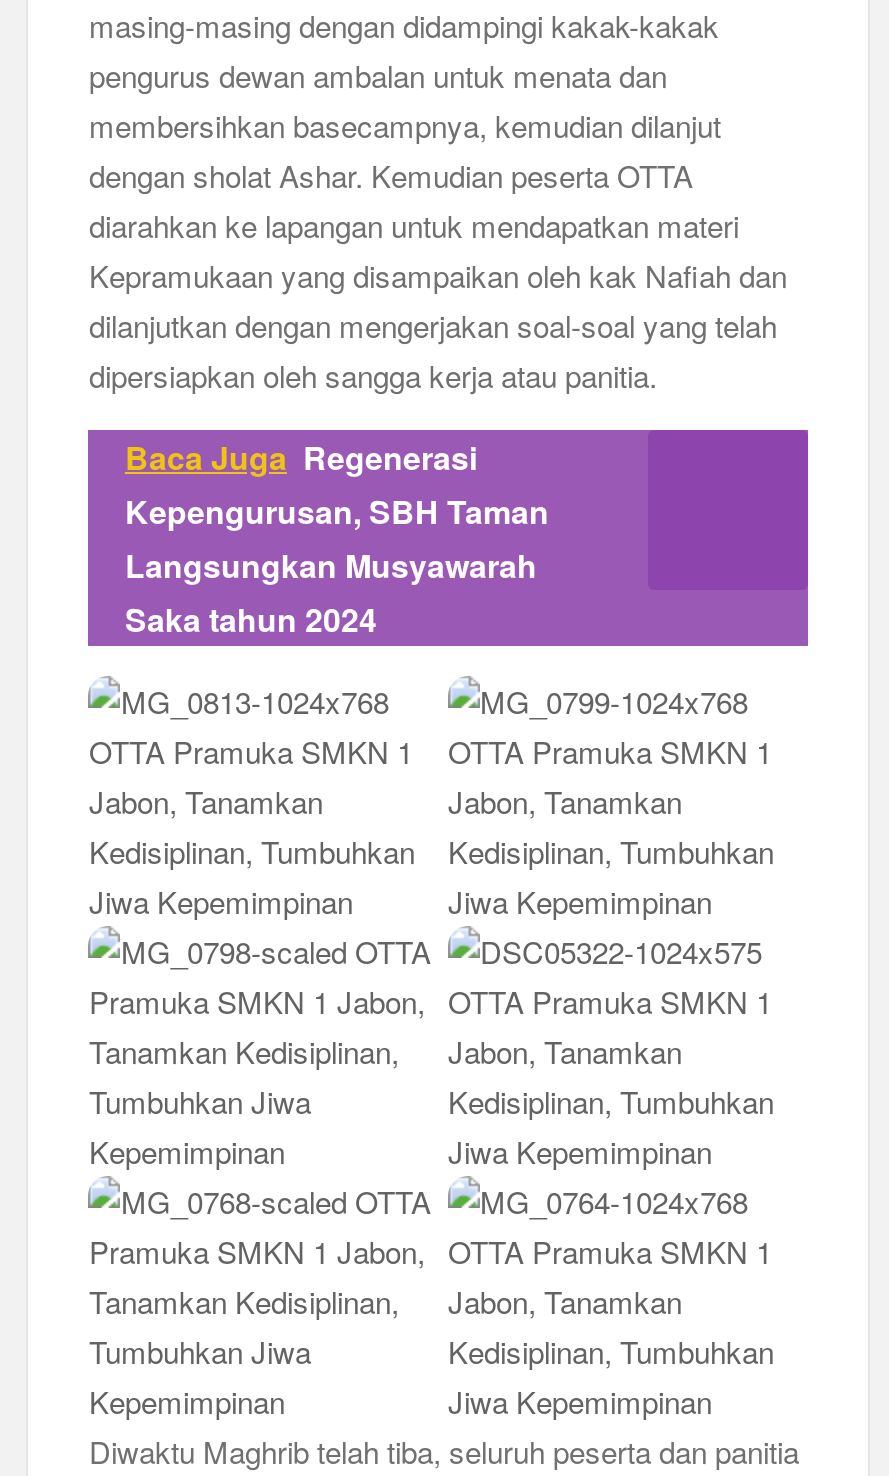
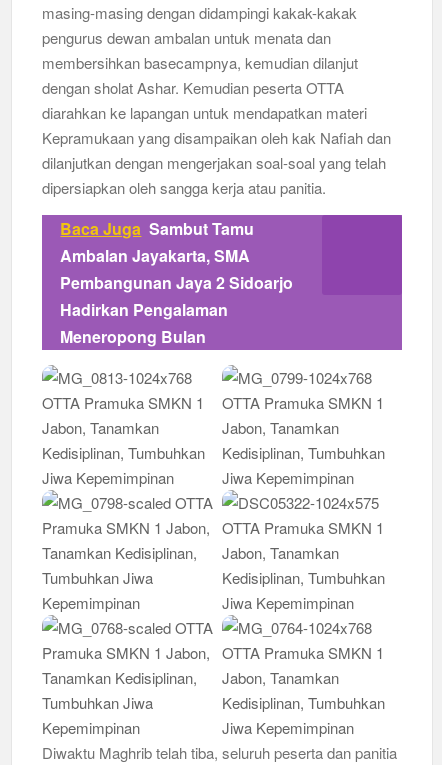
- Baca Juga Regenerasi
- Kepengurusan, SBH Taman
- Langsungkan Musyawarah
- Saka tahun 2024
+ Baca Juga Sambut Tamu
+ Ambalan Jayakarta, SMA
+ Pembangunan Jaya 2 Sidoarjo
+ Hadirkan Pengalaman
+ Meneropong Bulan
